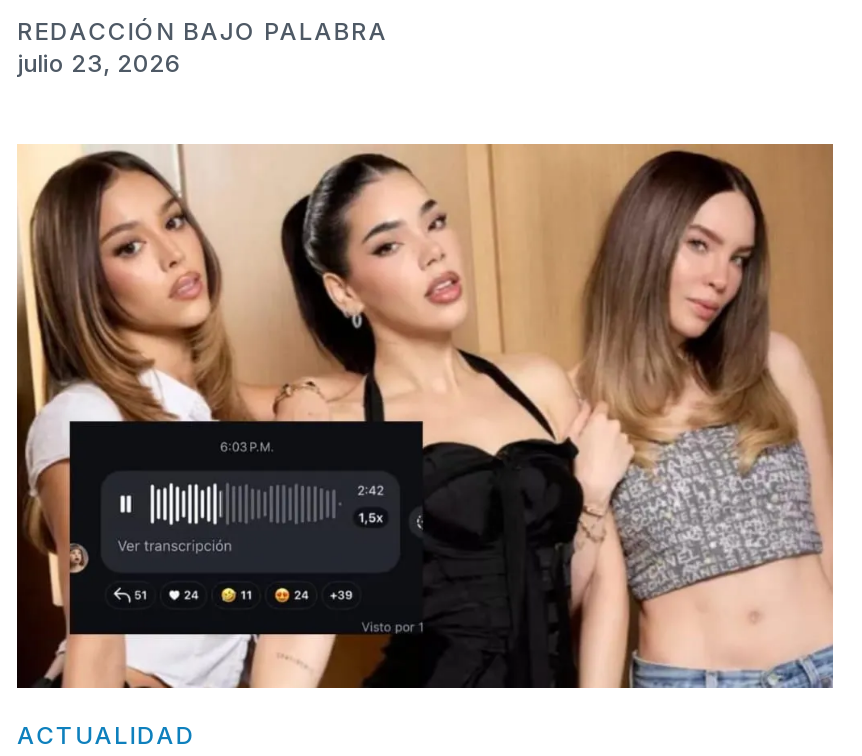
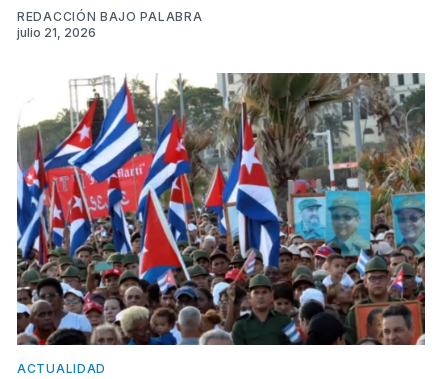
- julio 23, 2026
+ julio 21, 2026

- [image]
+ [image]
